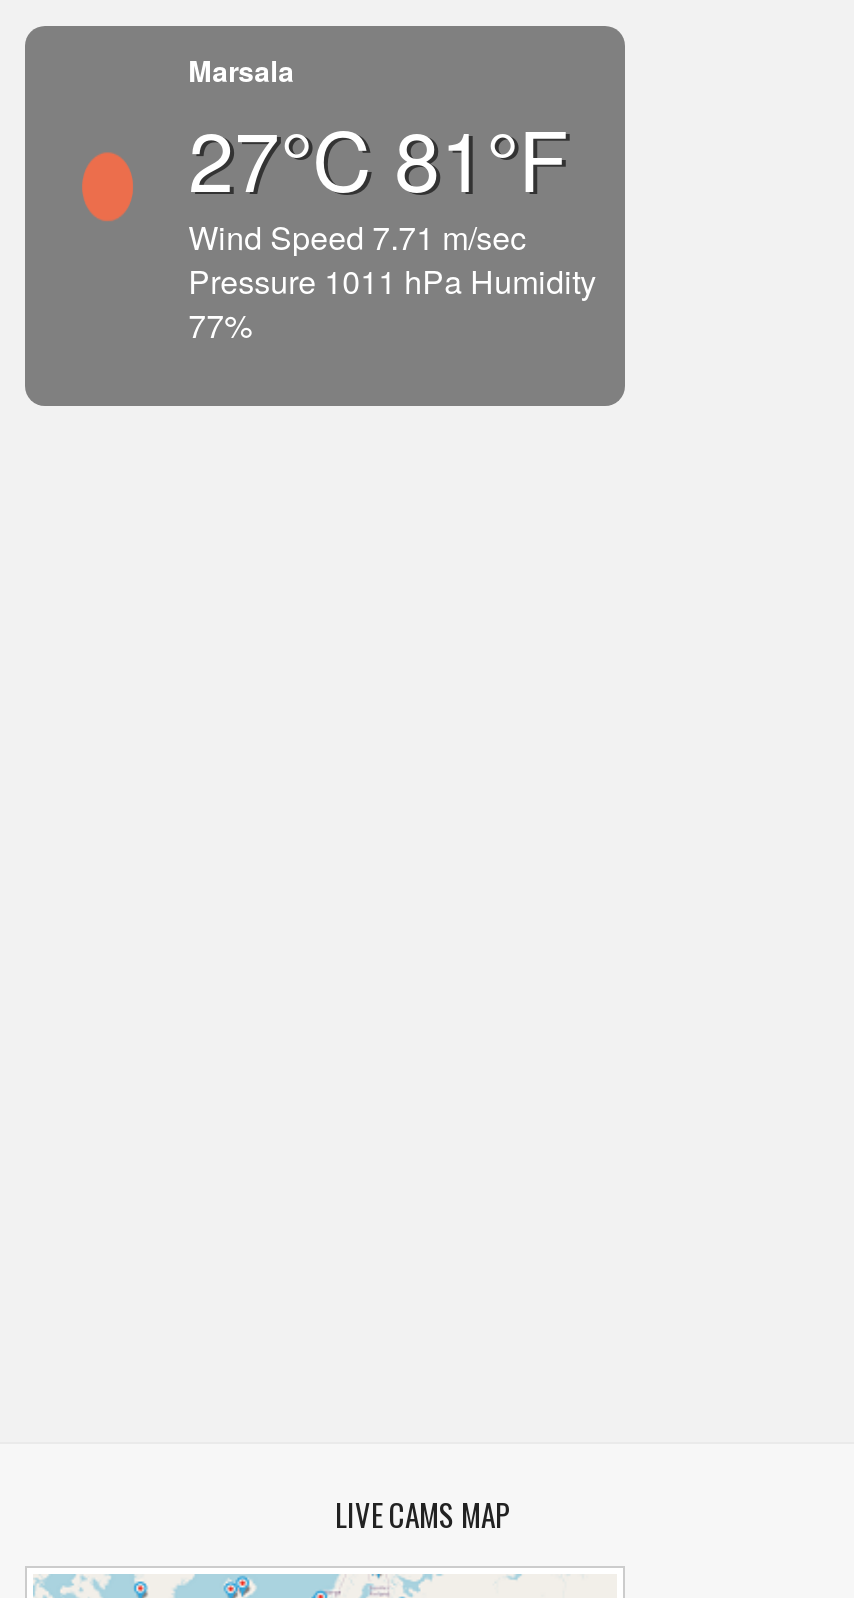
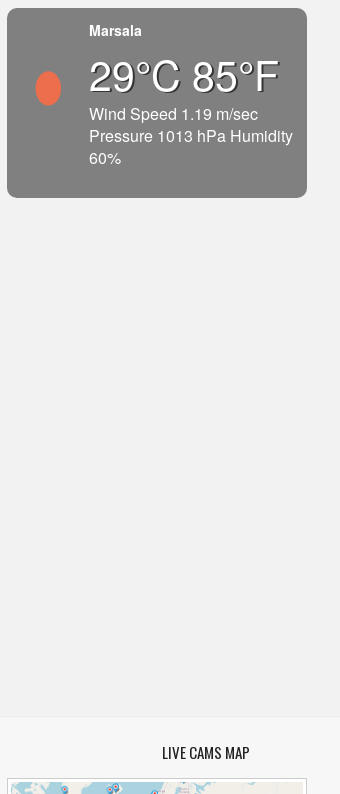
- 27°C 81°F
- Wind Speed 7.71 m/sec
- Pressure 1011 hPa Humidity
- 77%
+ 29°C 85°F
+ Wind Speed 1.19 m/sec
+ Pressure 1013 hPa Humidity
+ 60%
